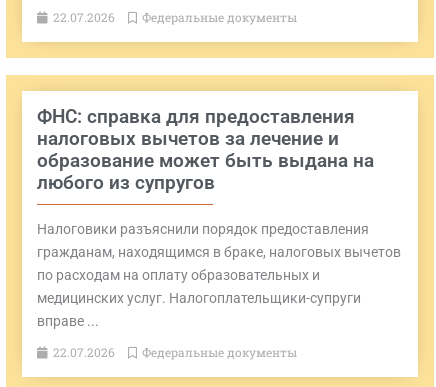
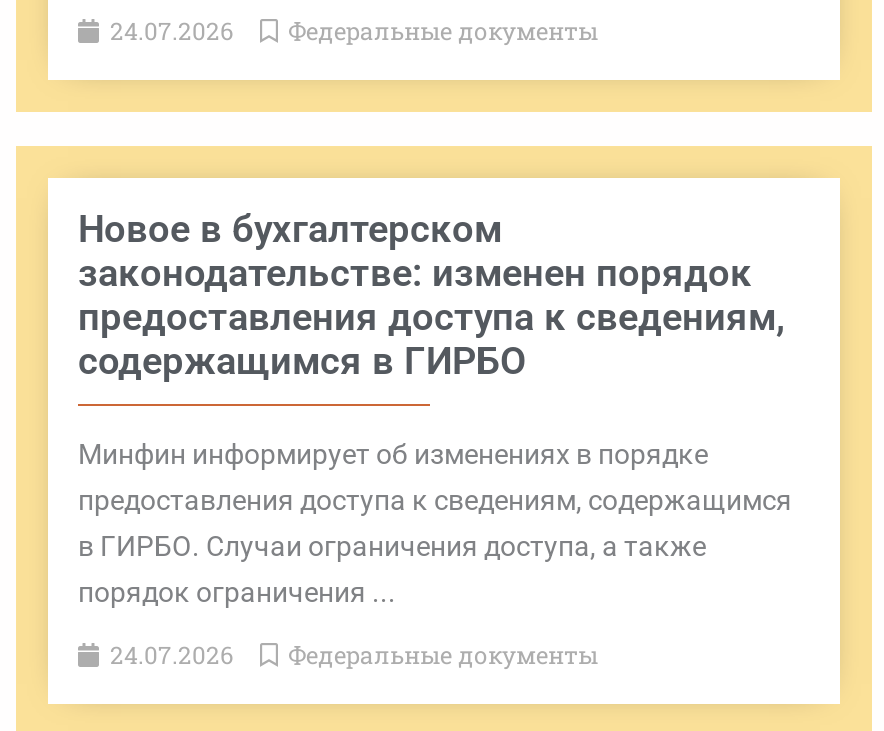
- 22.07.2026 Федеральные документы
+ 24.07.2026 Федеральные документы

- ФНС: справка для предоставления
- налоговых вычетов за лечение и
- образование может быть выдана на
- любого из супругов
+ Новое в бухгалтерском
+ законодательстве: изменен порядок
+ предоставления доступа к сведениям,
+ содержащимся в ГИРБО

- Налоговики разъяснили порядок предоставления
- гражданам, находящимся в браке, налоговых вычетов
- по расходам на оплату образовательных и
- медицинских услуг. Налогоплательщики-супруги
- вправе ...
+ Минфин информирует об изменениях в порядке
+ предоставления доступа к сведениям, содержащимся
+ в ГИРБО. Случаи ограничения доступа, а также
+ порядок ограничения ...

- 22.07.2026 Федеральные документы
+ 24.07.2026 Федеральные документы
